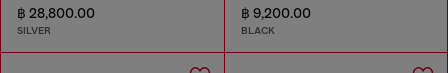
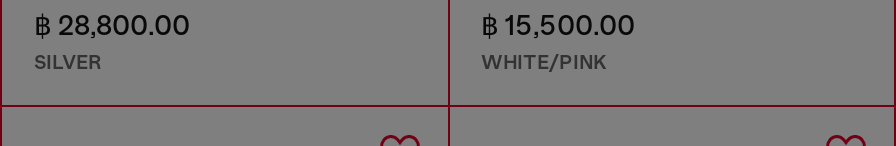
- ฿ 9,200.00
- BLACK
+ ฿ 15,500.00
+ WHITE/PINK
